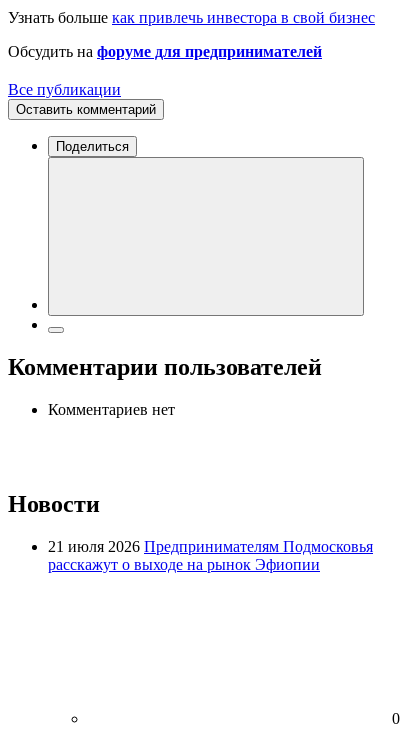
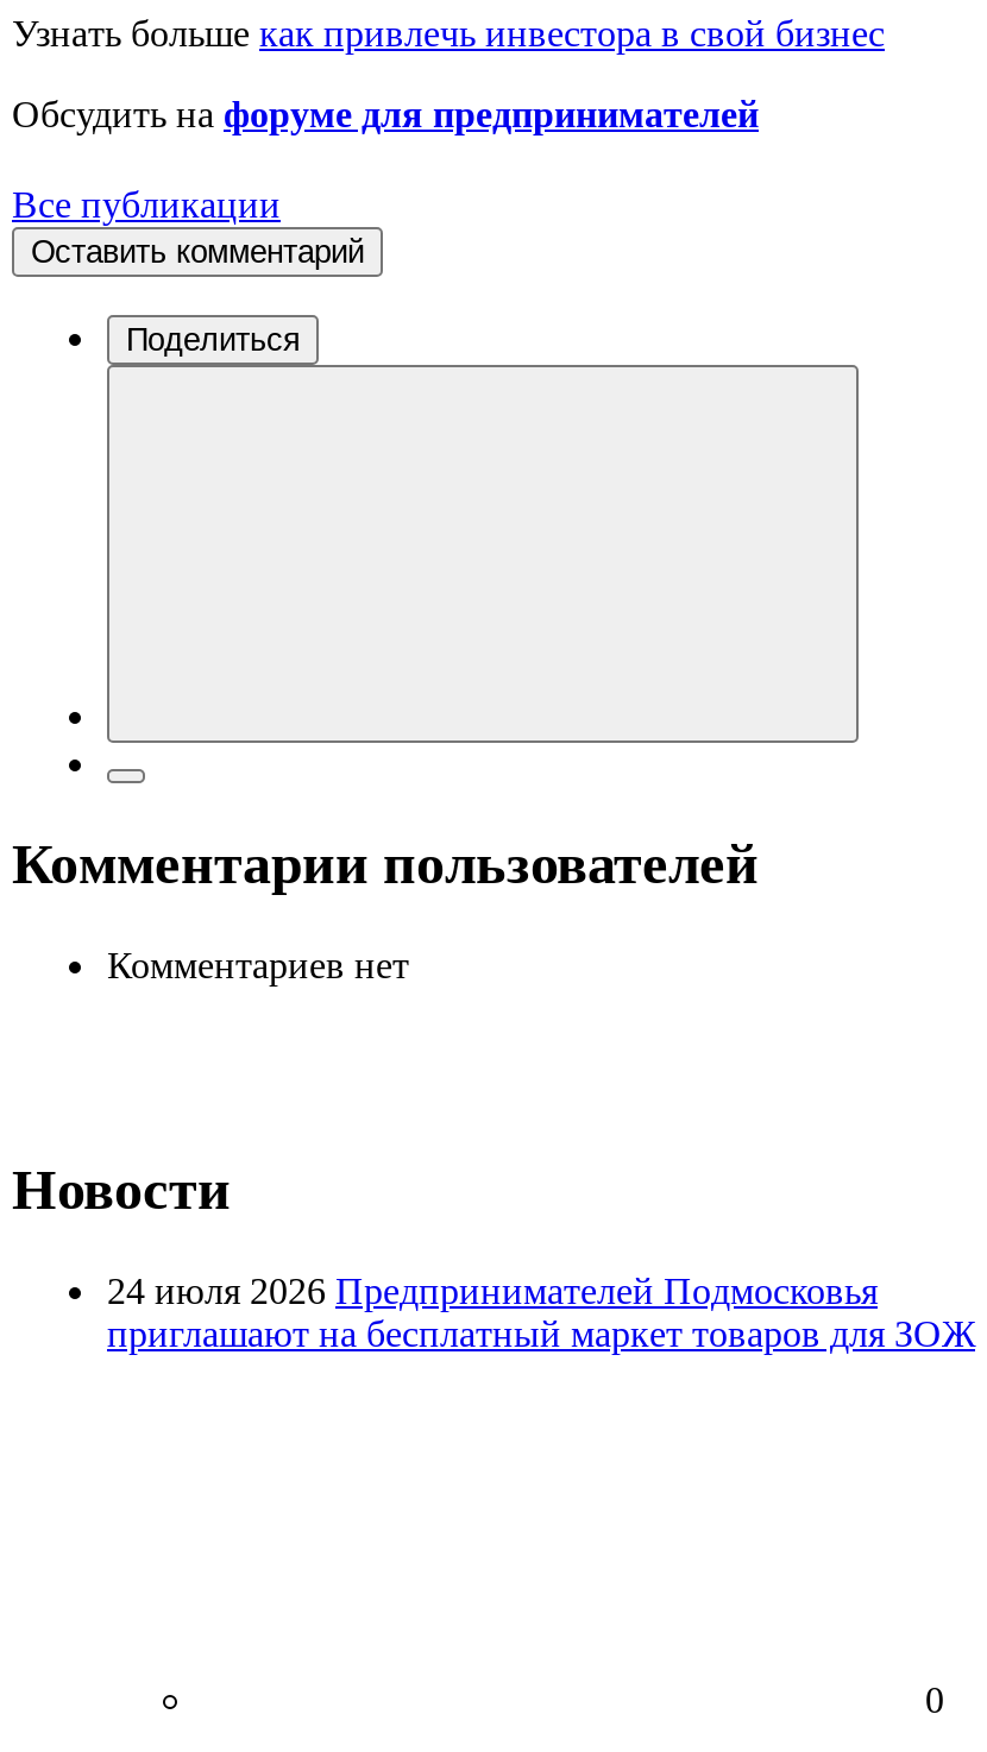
- 21 июля 2026 Предпринимателям Подмосковья
- расскажут о выходе на рынок Эфиопии
+ 24 июля 2026 Предпринимателей Подмосковья
+ приглашают на бесплатный маркет товаров для ЗОЖ
